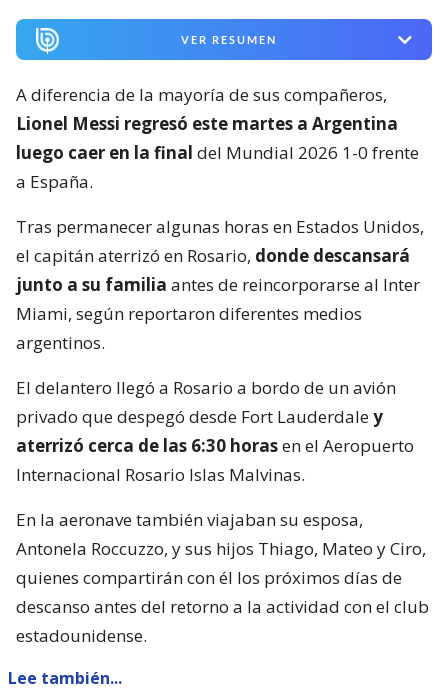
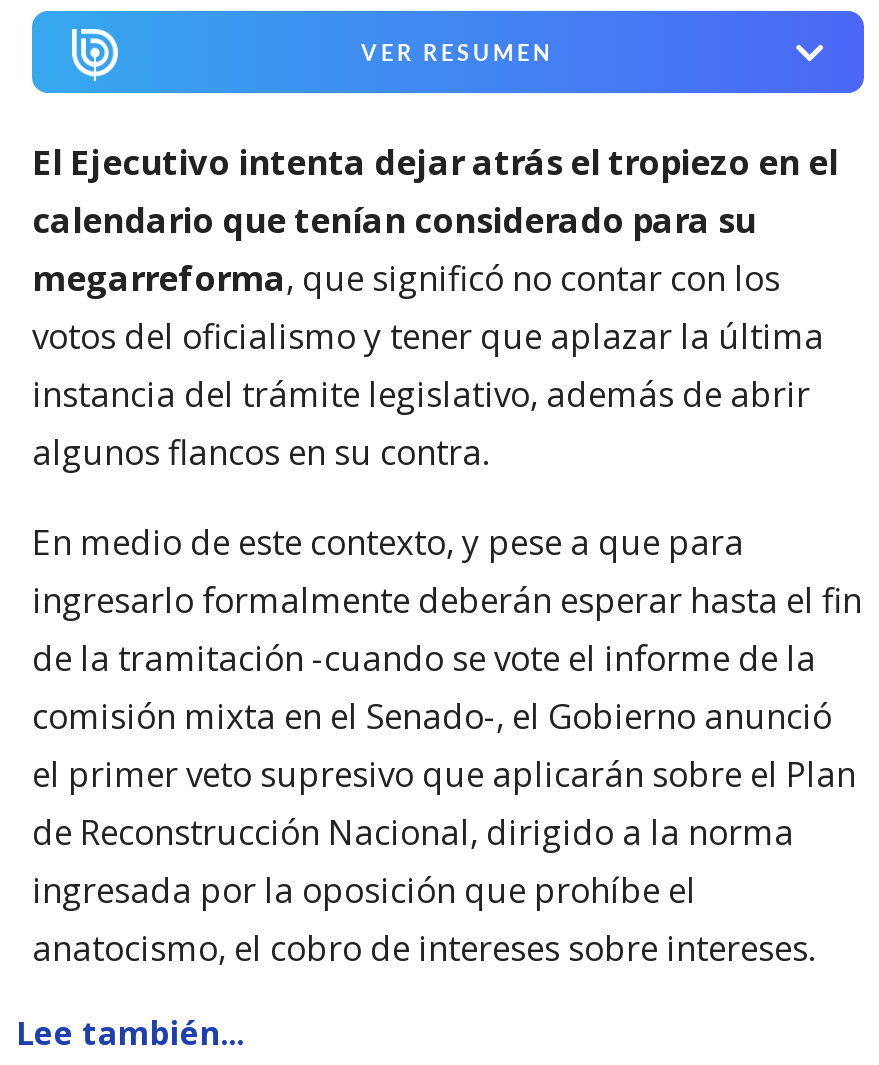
- A diferencia de la mayoría de sus compañeros,
- Lionel Messi regresó este martes a Argentina
- luego caer en la final del Mundial 2026 1-0 frente
- a España.
- Tras permanecer algunas horas en Estados Unidos,
- el capitán aterrizó en Rosario, donde descansará
- junto a su familia antes de reincorporarse al Inter
- Miami, según reportaron diferentes medios
- argentinos.
- El delantero llegó a Rosario a bordo de un avión
- privado que despegó desde Fort Lauderdale y
- aterrizó cerca de las 6:30 horas en el Aeropuerto
- Internacional Rosario Islas Malvinas.
- En la aeronave también viajaban su esposa,
- Antonela Roccuzzo, y sus hijos Thiago, Mateo y Ciro,
- quienes compartirán con él los próximos días de
- descanso antes del retorno a la actividad con el club
- estadounidense.
+ El Ejecutivo intenta dejar atrás el tropiezo en el
+ calendario que tenían considerado para su
+ megarreforma, que significó no contar con los
+ votos del oficialismo y tener que aplazar la última
+ instancia del trámite legislativo, además de abrir
+ algunos flancos en su contra.
+ En medio de este contexto, y pese a que para
+ ingresarlo formalmente deberán esperar hasta el fin
+ de la tramitación -cuando se vote el informe de la
+ comisión mixta en el Senado-, el Gobierno anunció
+ el primer veto supresivo que aplicarán sobre el Plan
+ de Reconstrucción Nacional, dirigido a la norma
+ ingresada por la oposición que prohíbe el
+ anatocismo, el cobro de intereses sobre intereses.
